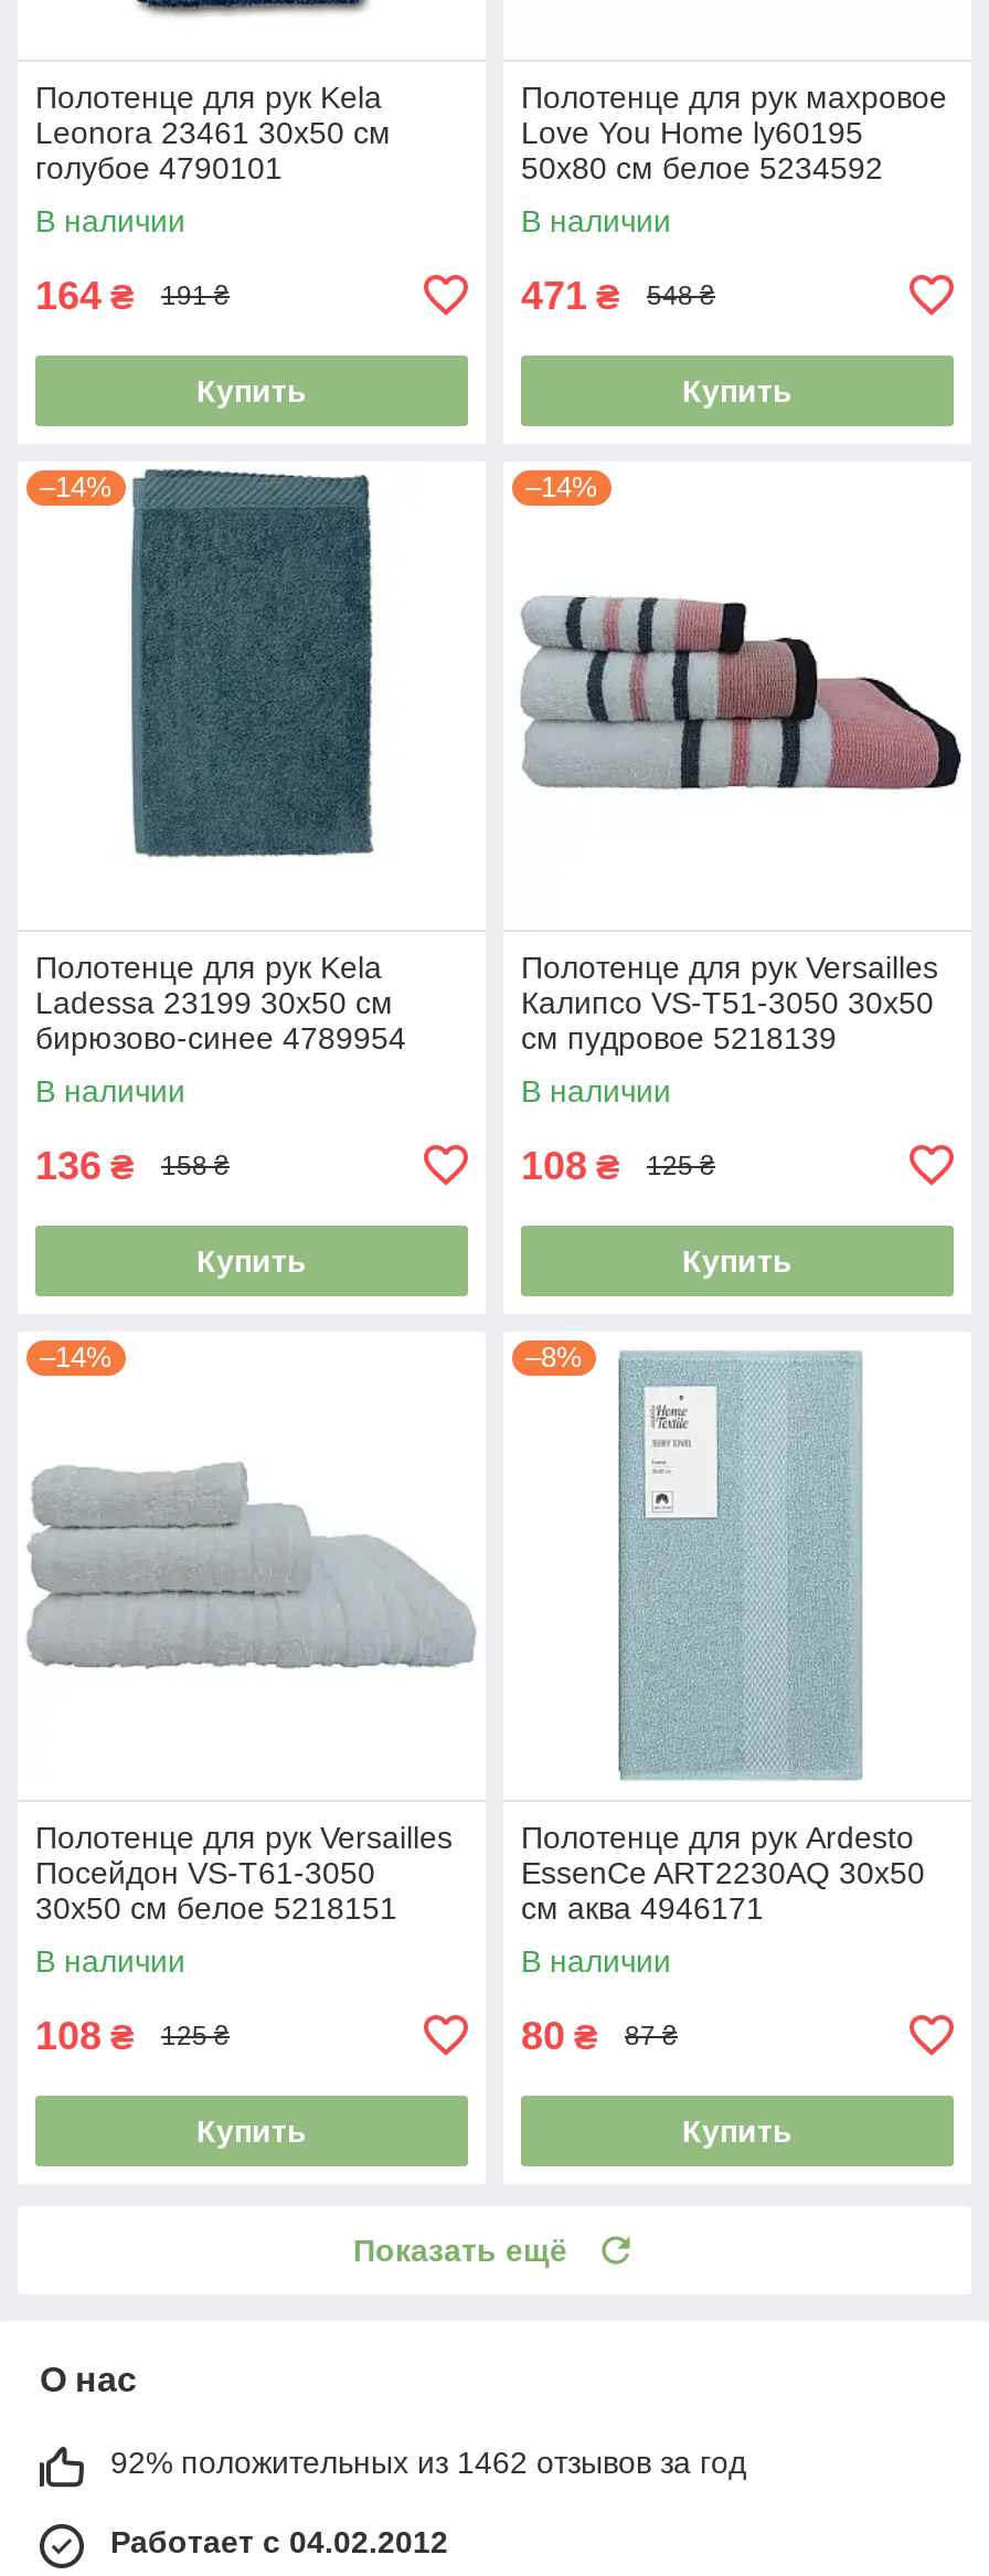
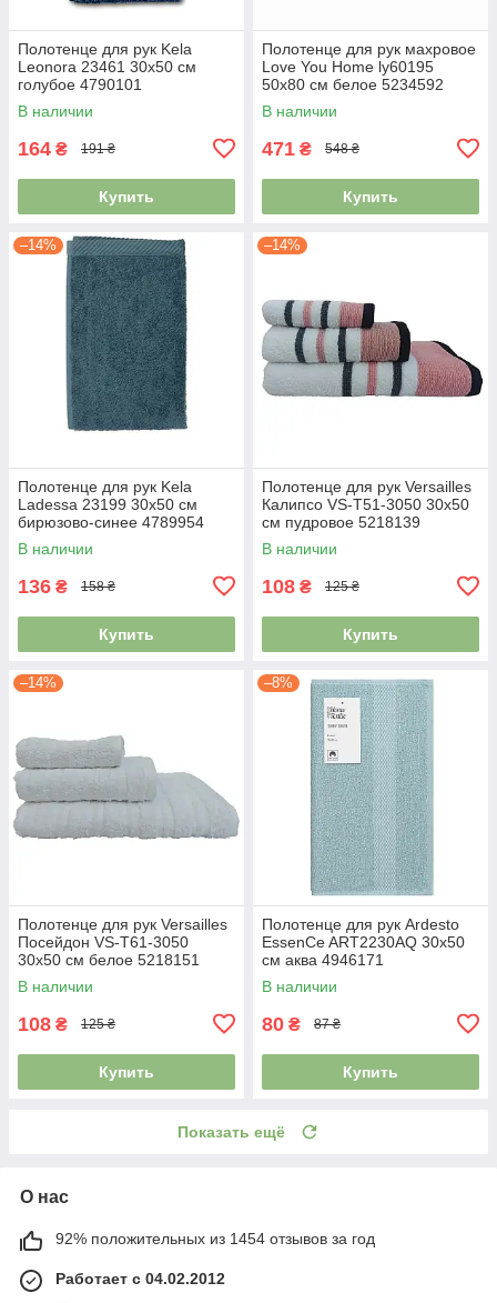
- 92% положительных из 1462 отзывов за год
+ 92% положительных из 1454 отзывов за год
